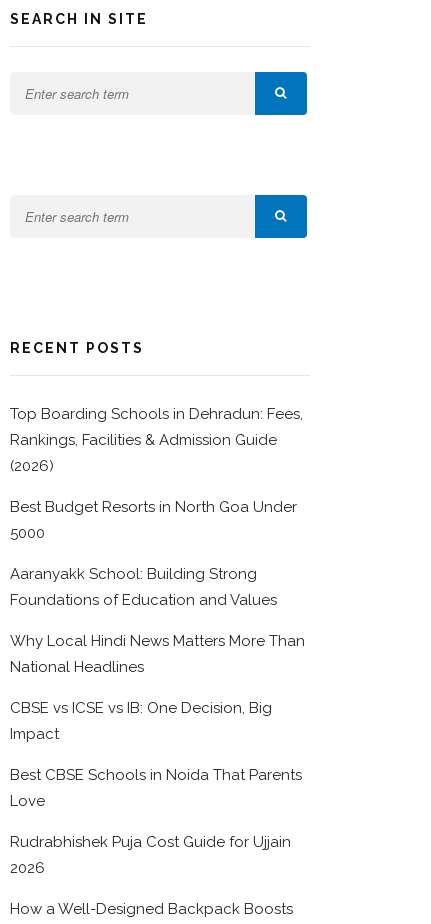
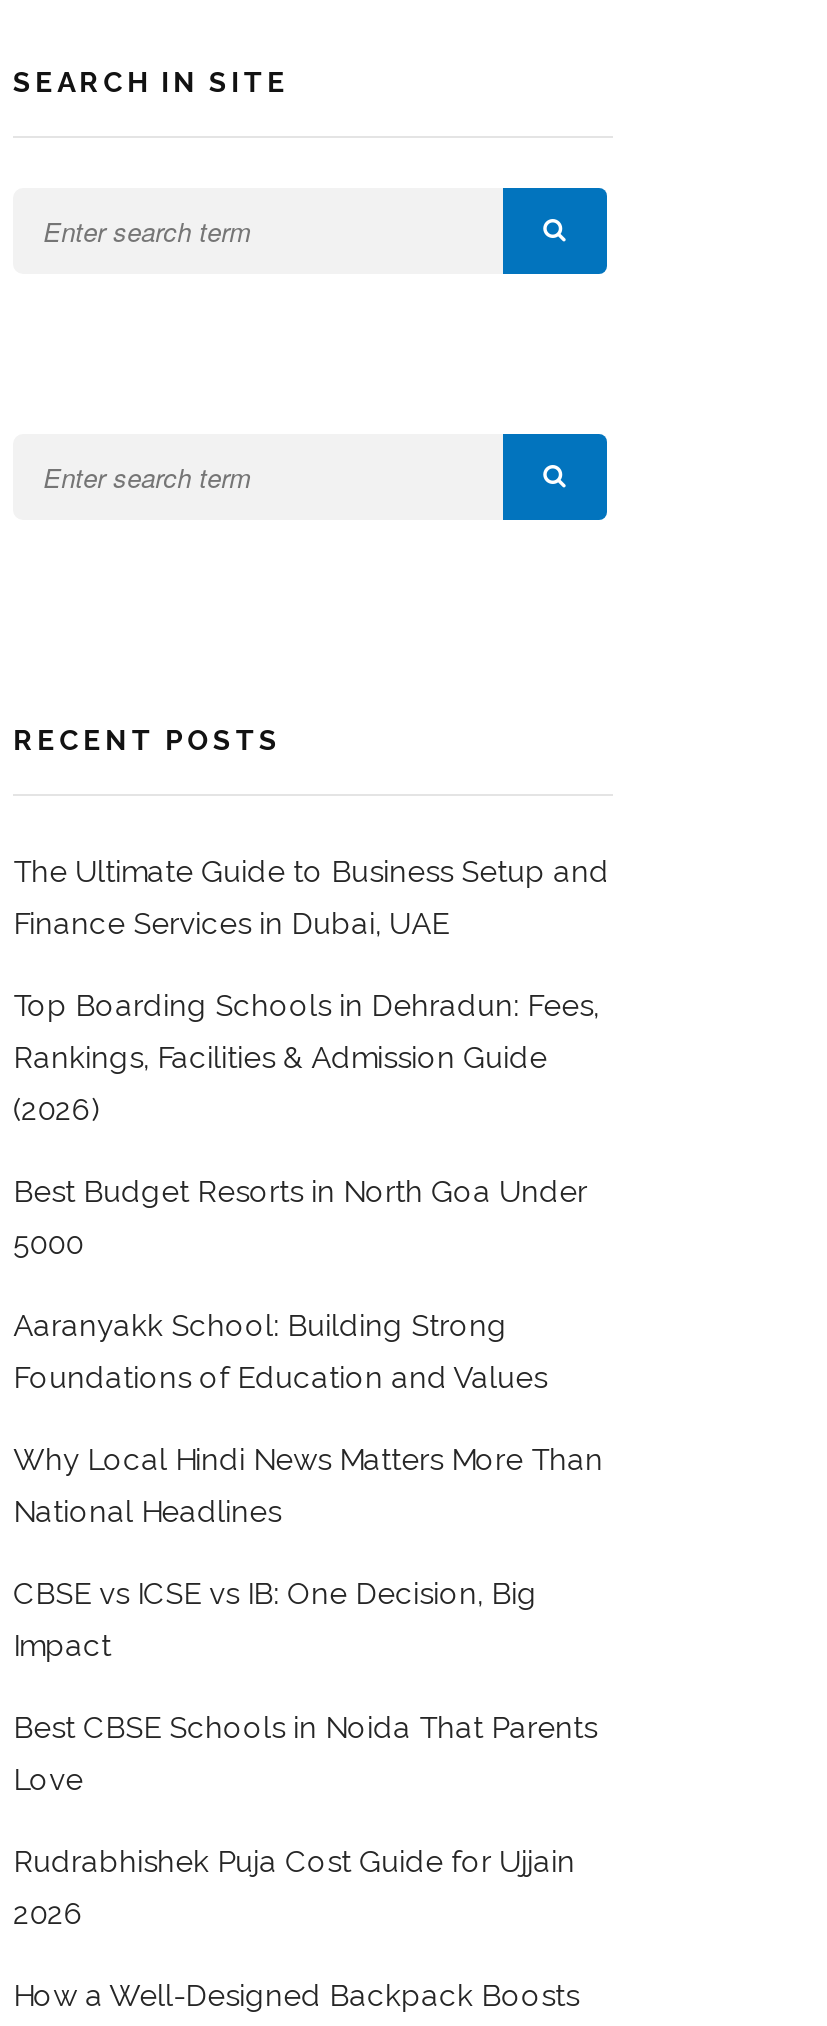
+ The Ultimate Guide to Business Setup and
+ Finance Services in Dubai, UAE
